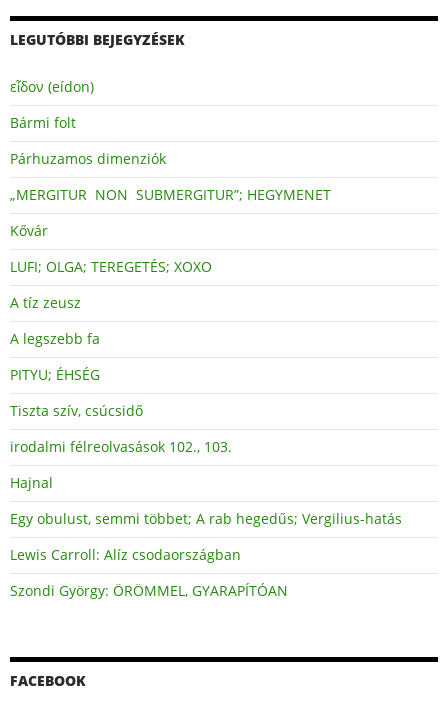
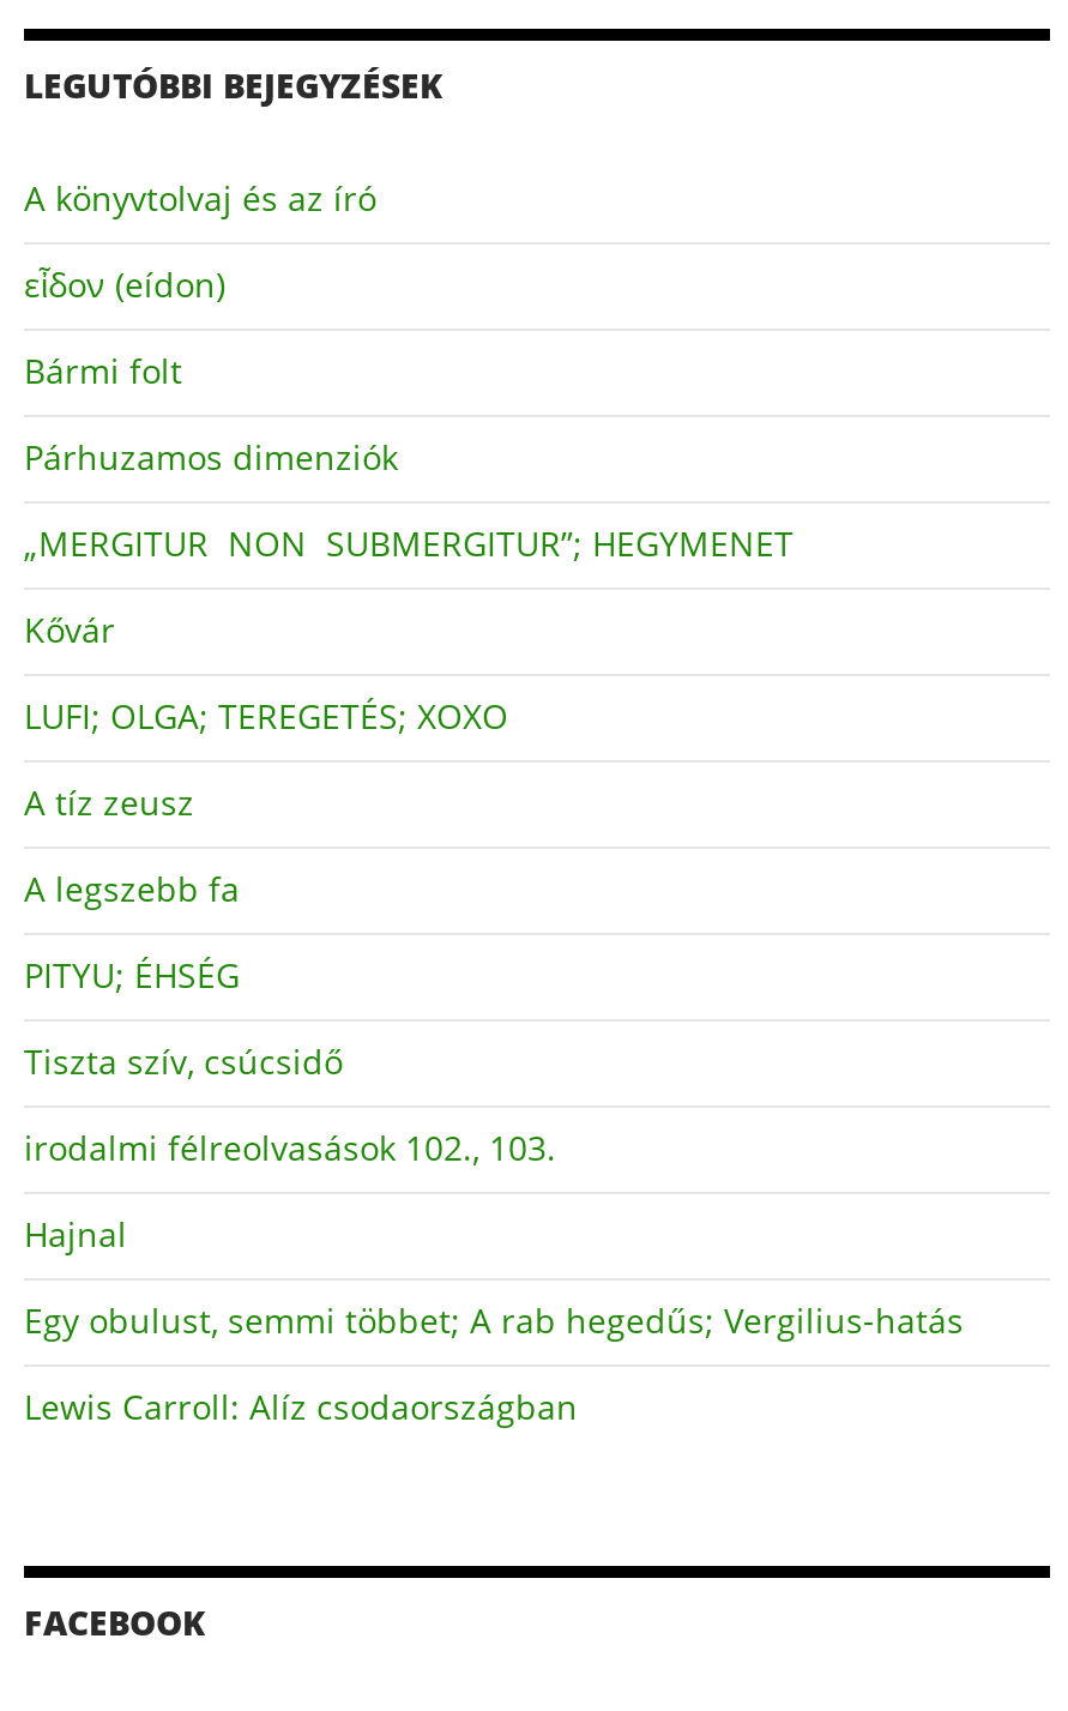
+ A könyvtolvaj és az író

moved down: εἶδον (eídon) | Bármi folt | Párhuzamos dimenziók | ... | Egy obulust, semmi többet; A rab hegedűs; Vergilius-hatás | Lewis Carroll: Alíz csodaországban

- Szondi György: ÖRÖMMEL, GYARAPÍTÓAN
